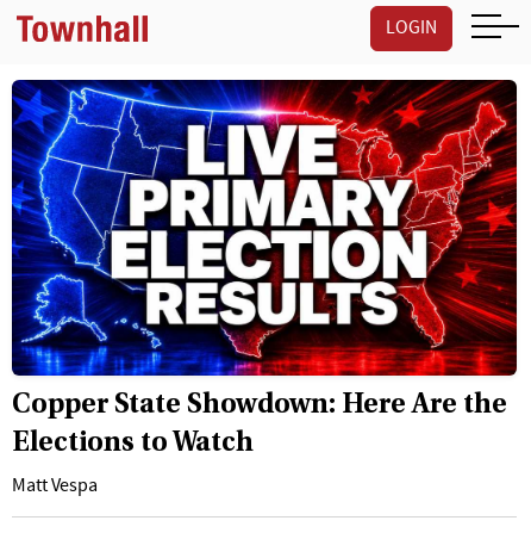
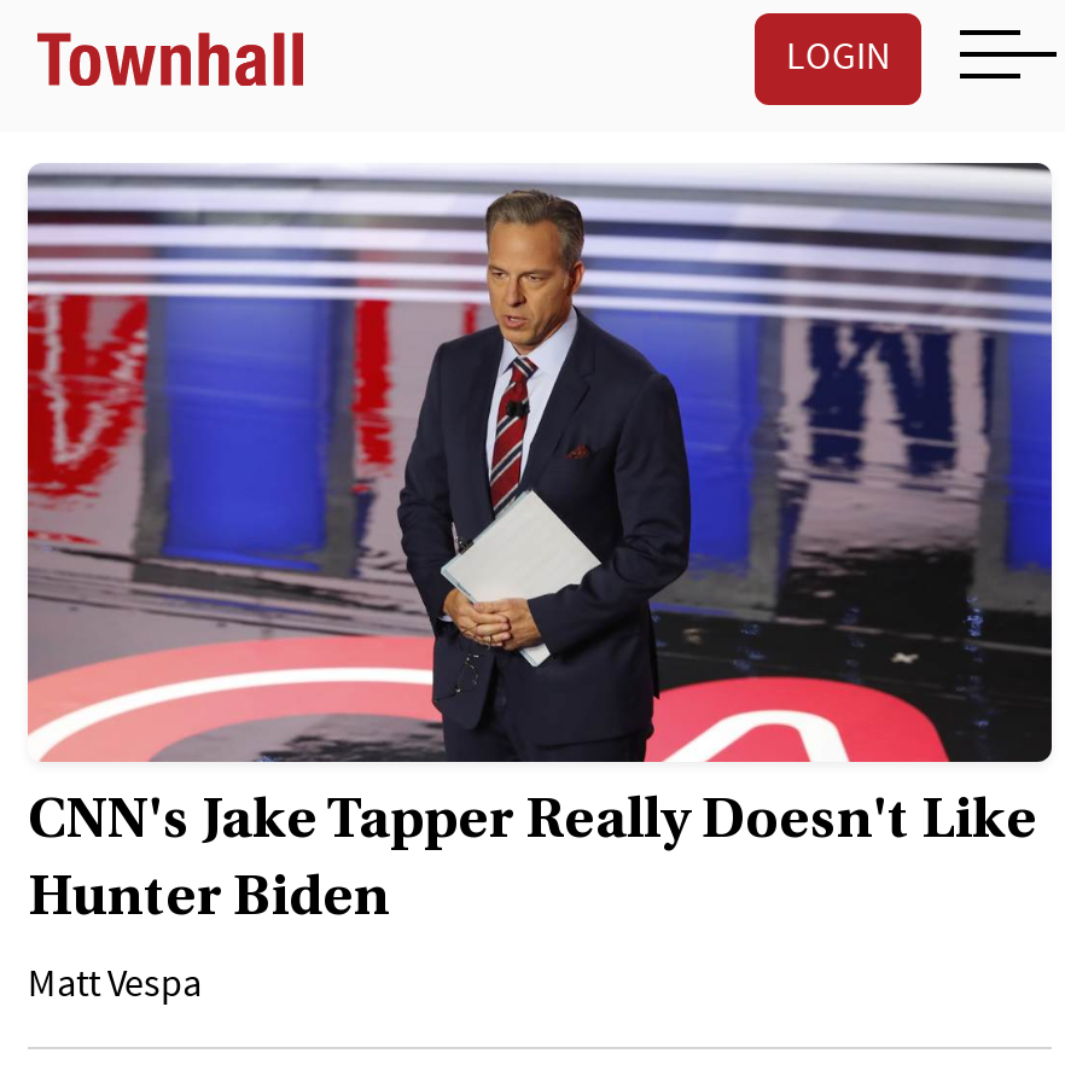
- [image]
- Copper State Showdown: Here Are the
- Elections to Watch
+ [image]
+ CNN's Jake Tapper Really Doesn't Like
+ Hunter Biden
